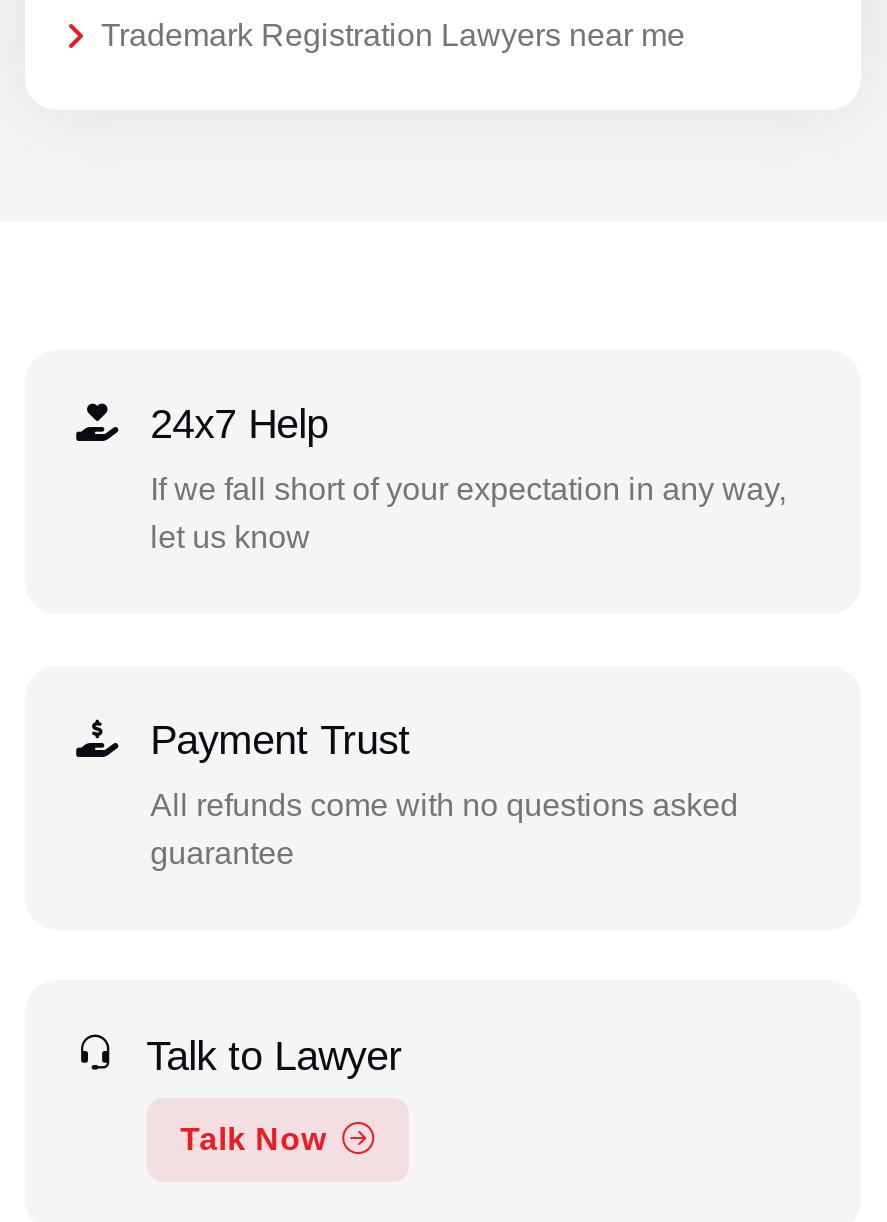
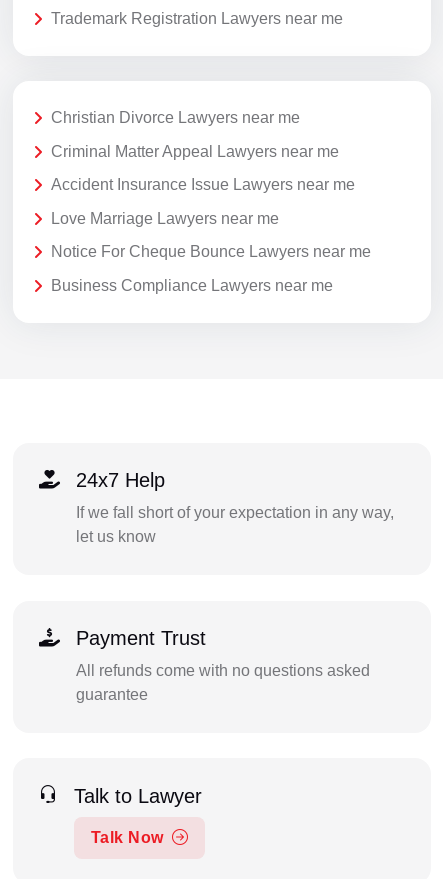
+ Christian Divorce Lawyers near me
+ Criminal Matter Appeal Lawyers near me
+ Accident Insurance Issue Lawyers near me
+ Love Marriage Lawyers near me
+ Notice For Cheque Bounce Lawyers near me
+ Business Compliance Lawyers near me
